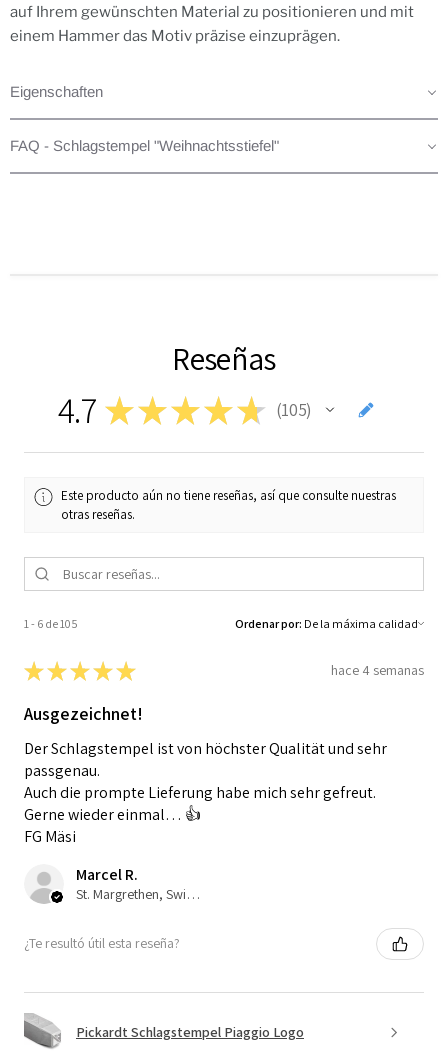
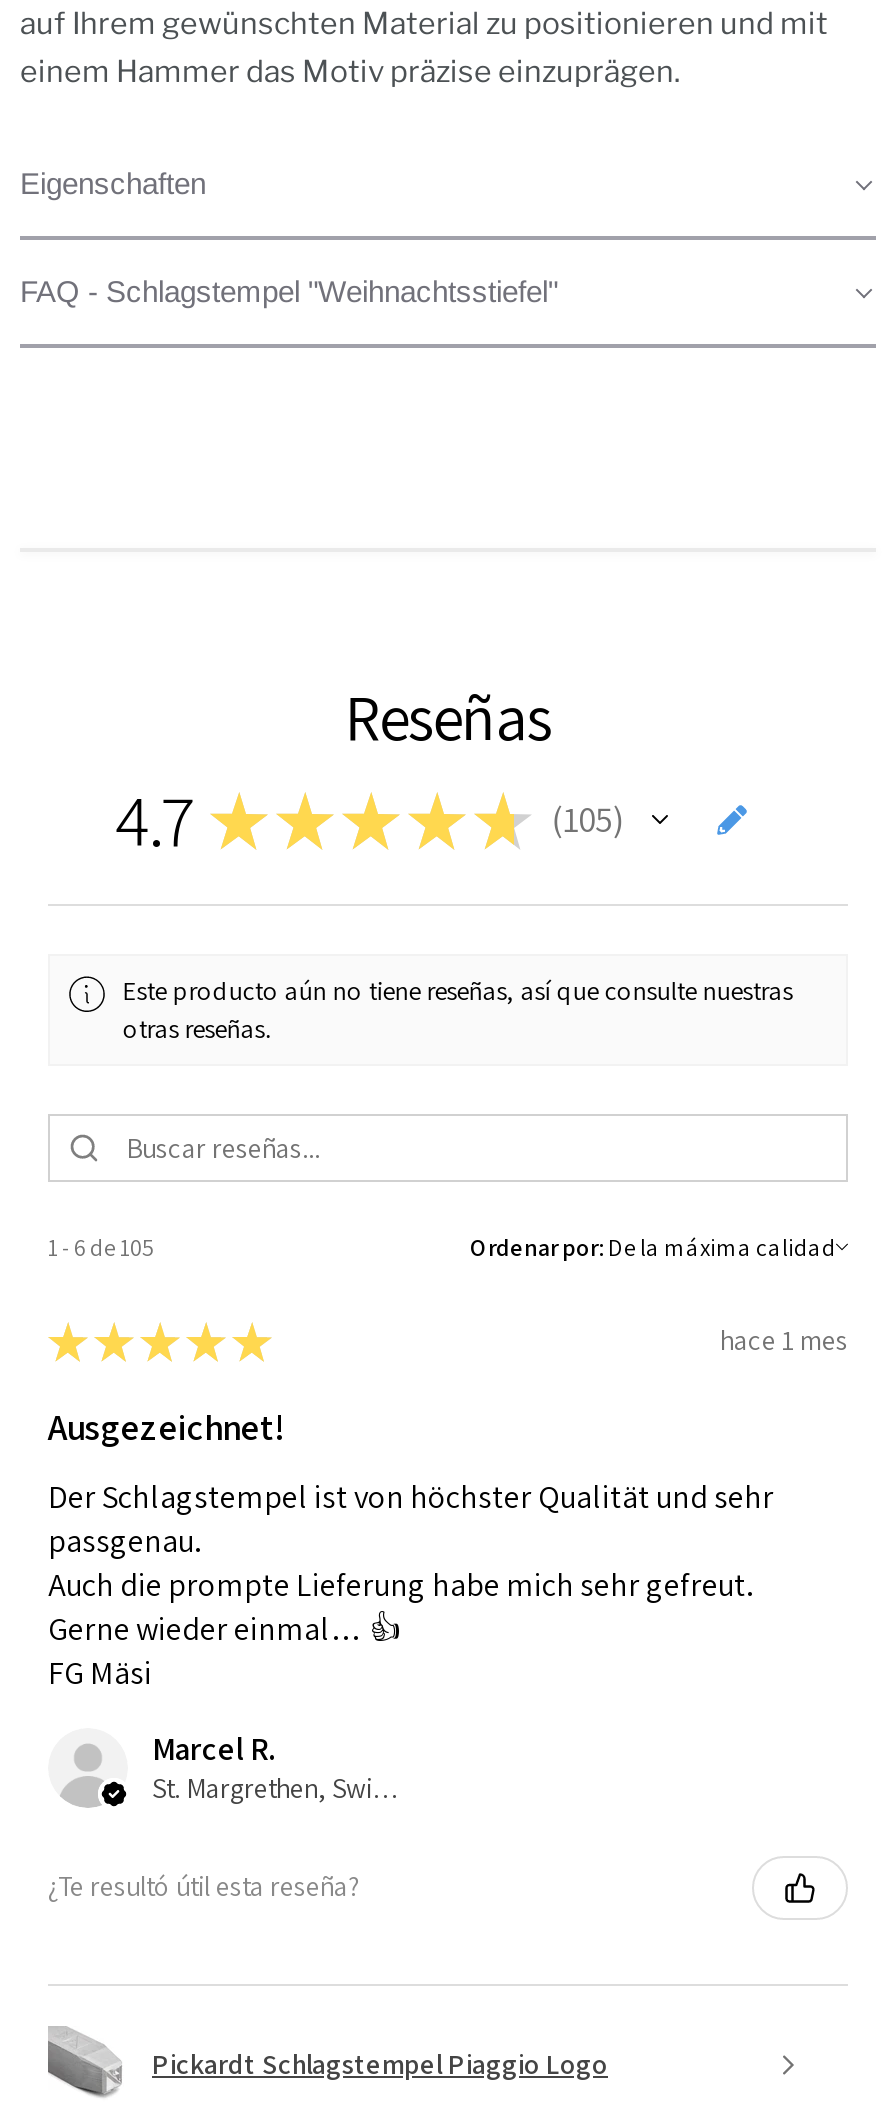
- hace 4 semanas
+ hace 1 mes
